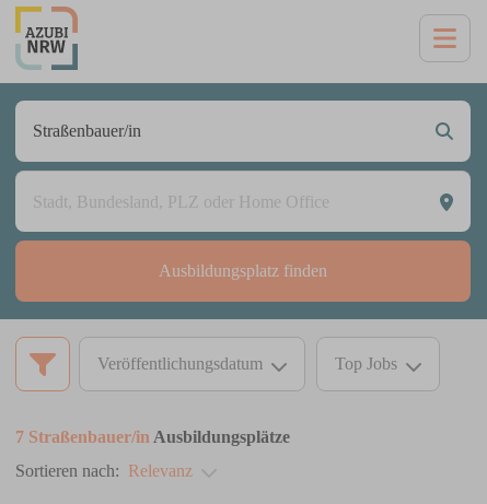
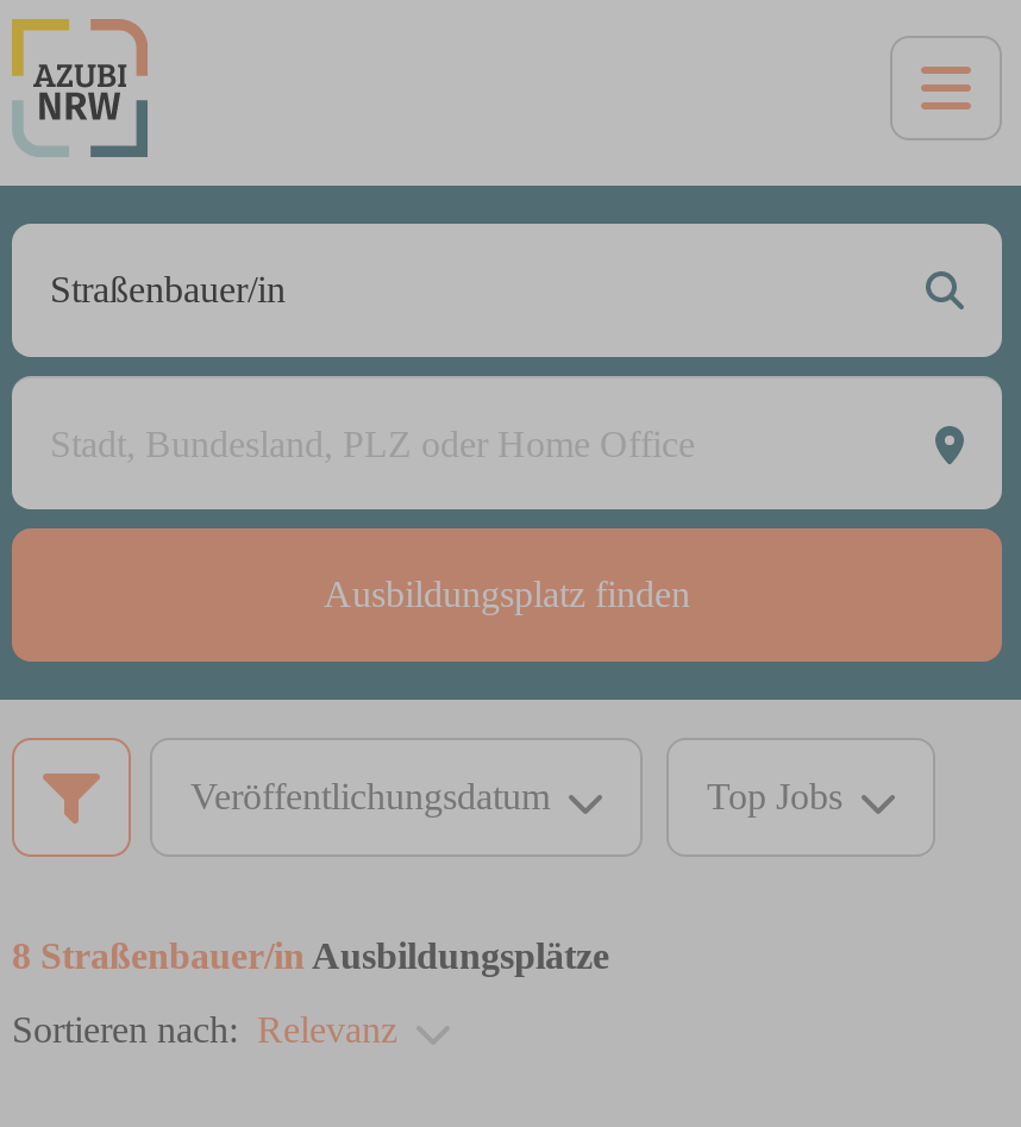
- 7 Straßenbauer/in Ausbildungsplätze
+ 8 Straßenbauer/in Ausbildungsplätze
